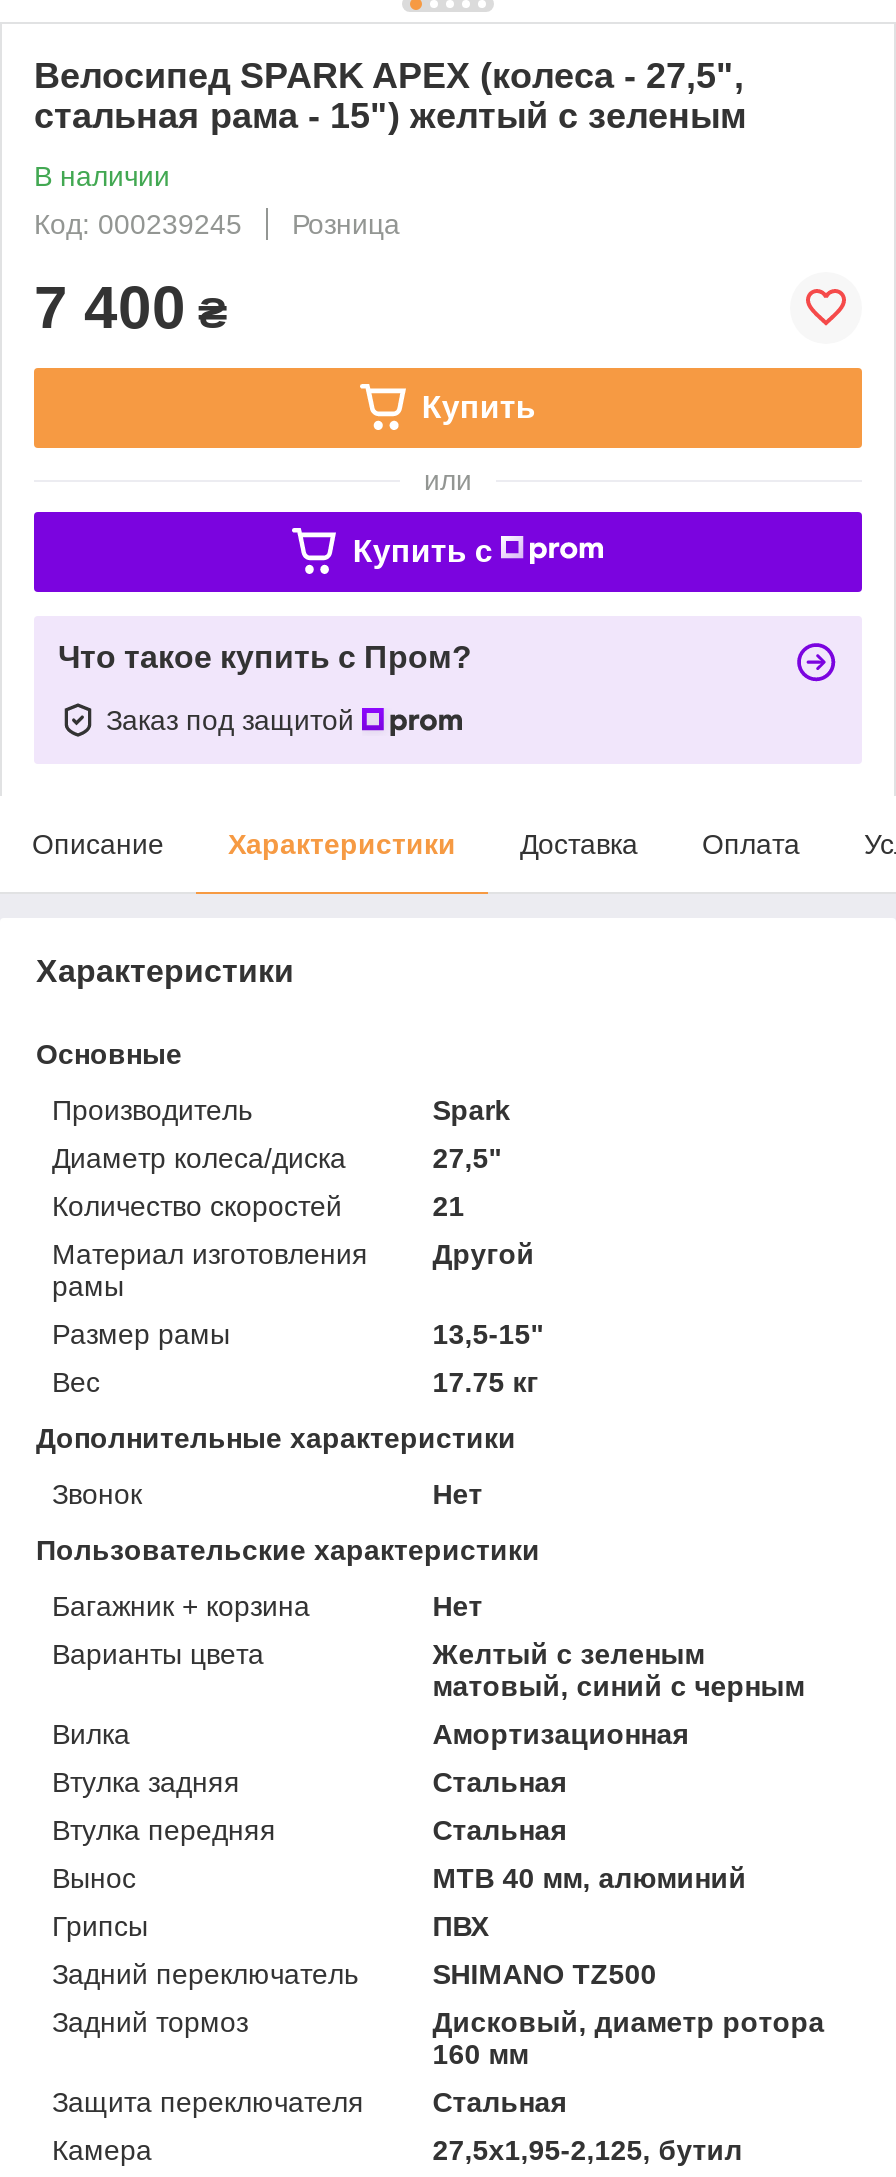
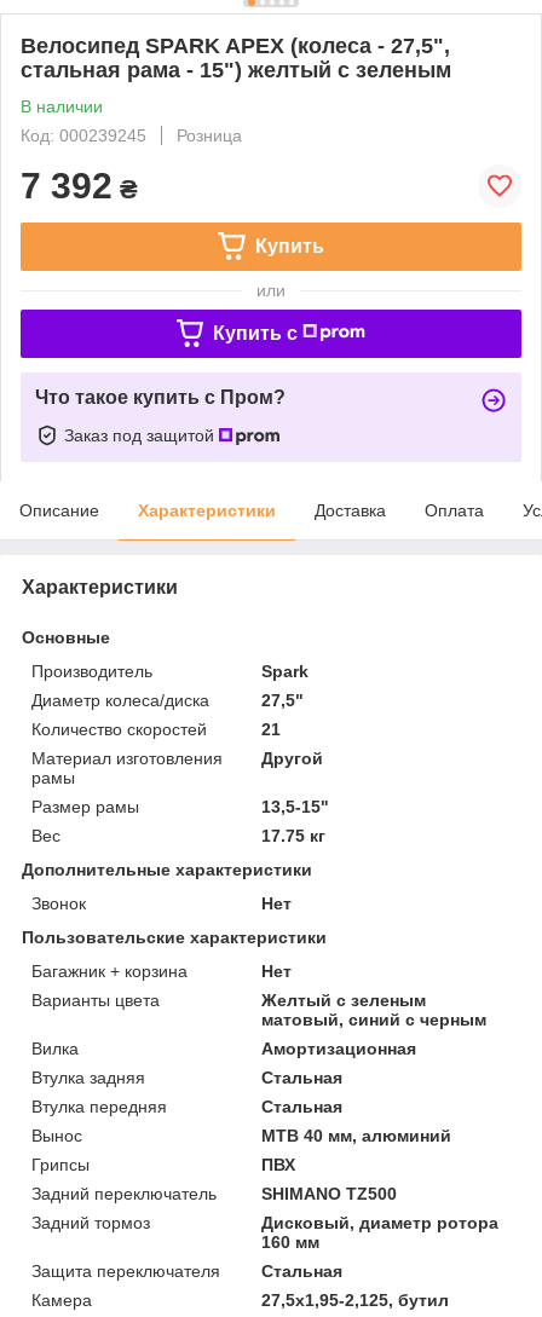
- 7 400 ₴
+ 7 392 ₴
